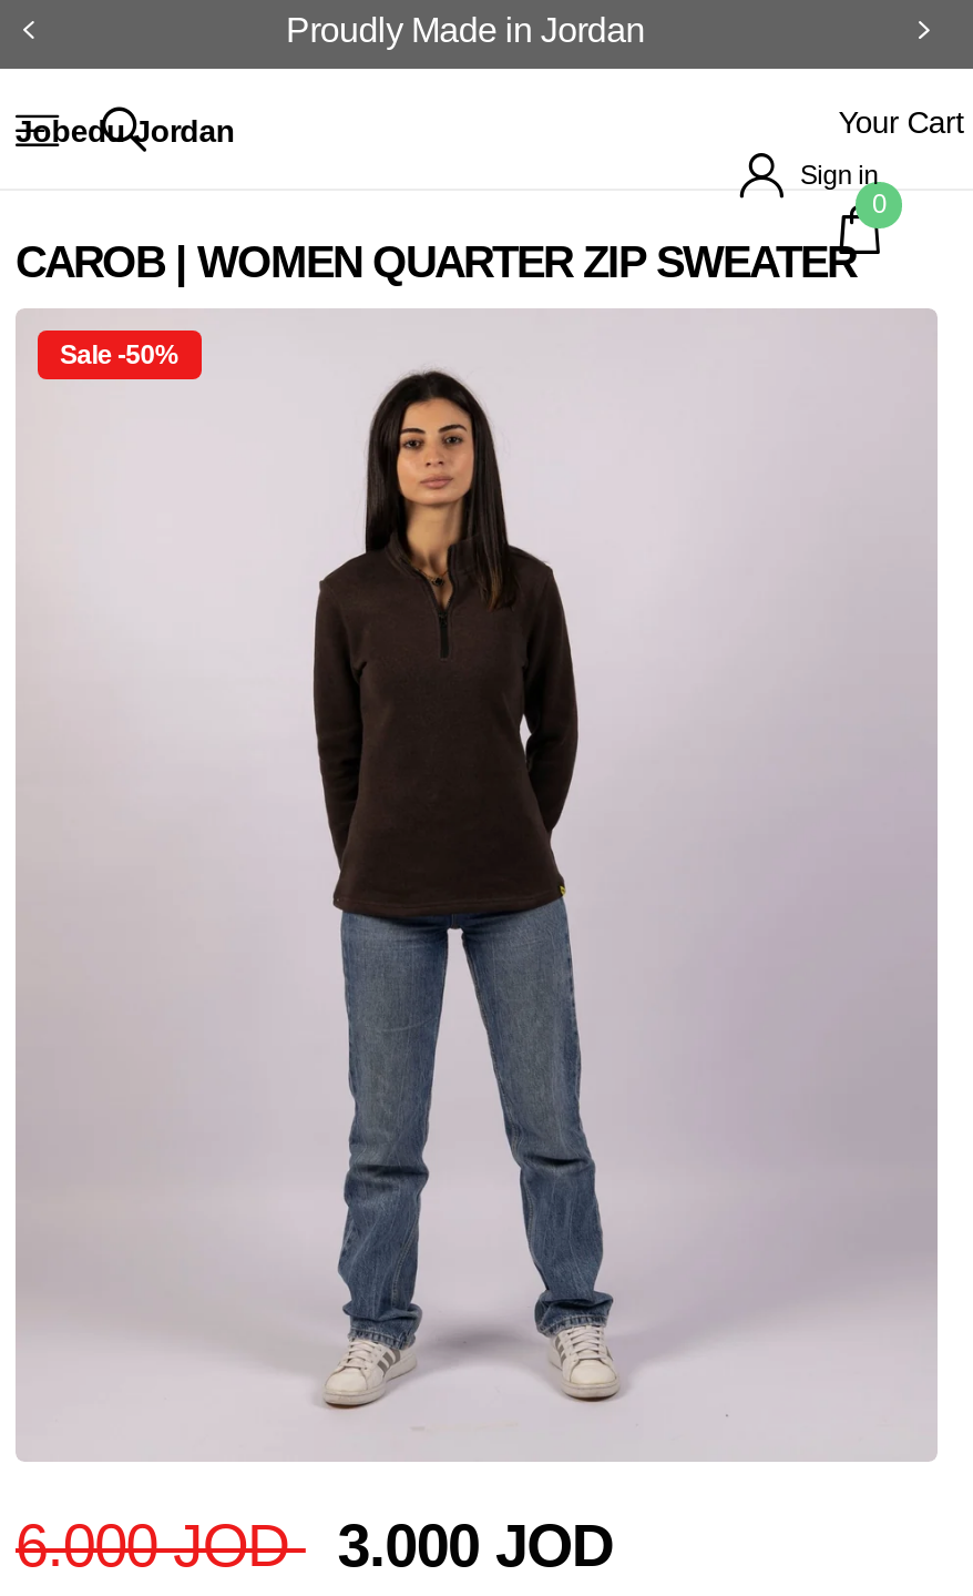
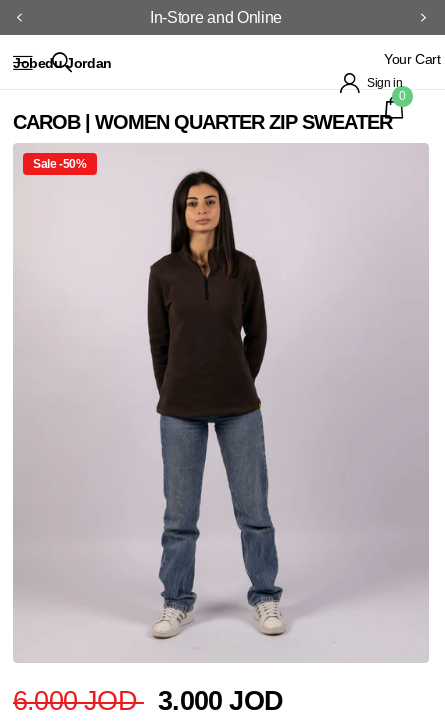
- Proudly Made in Jordan
+ In-Store and Online
